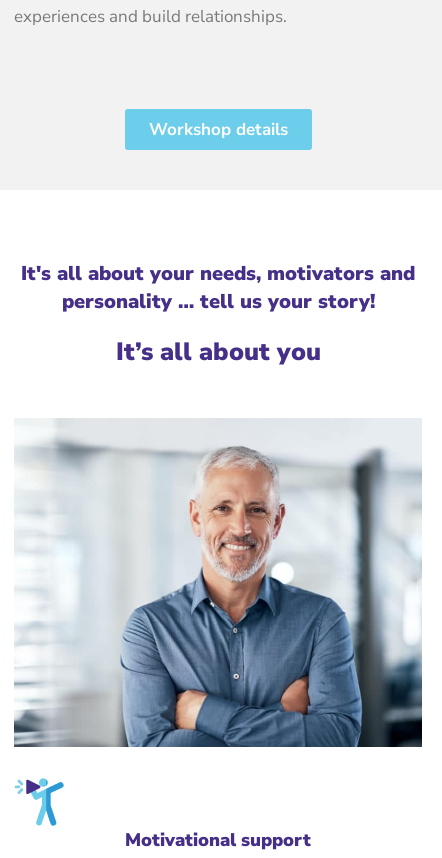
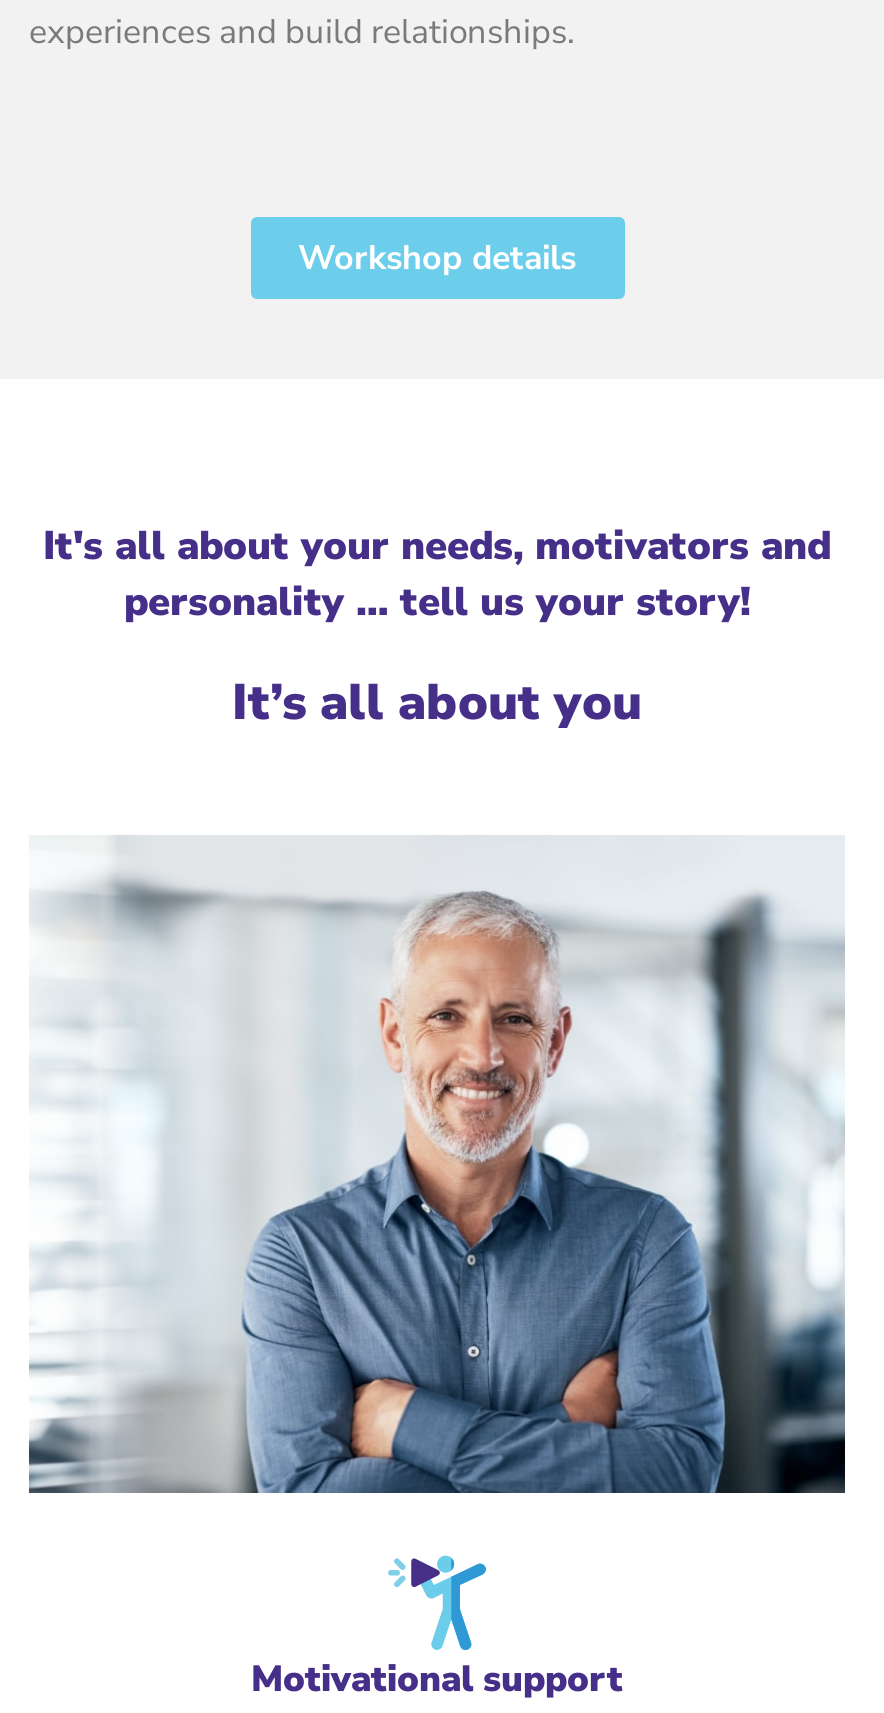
+ [image]

- [image]
